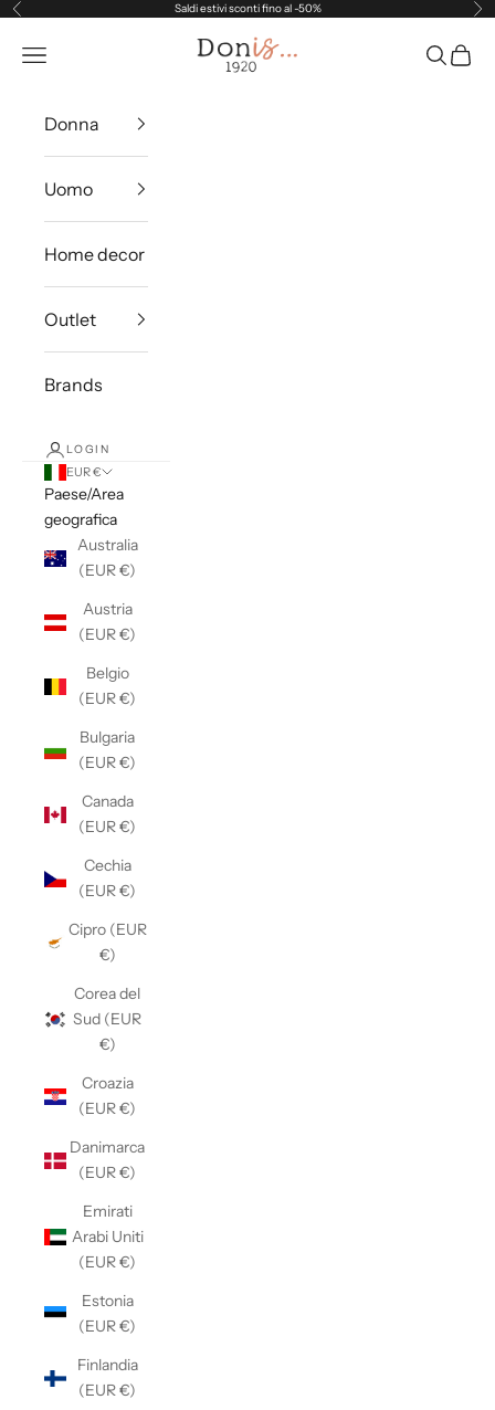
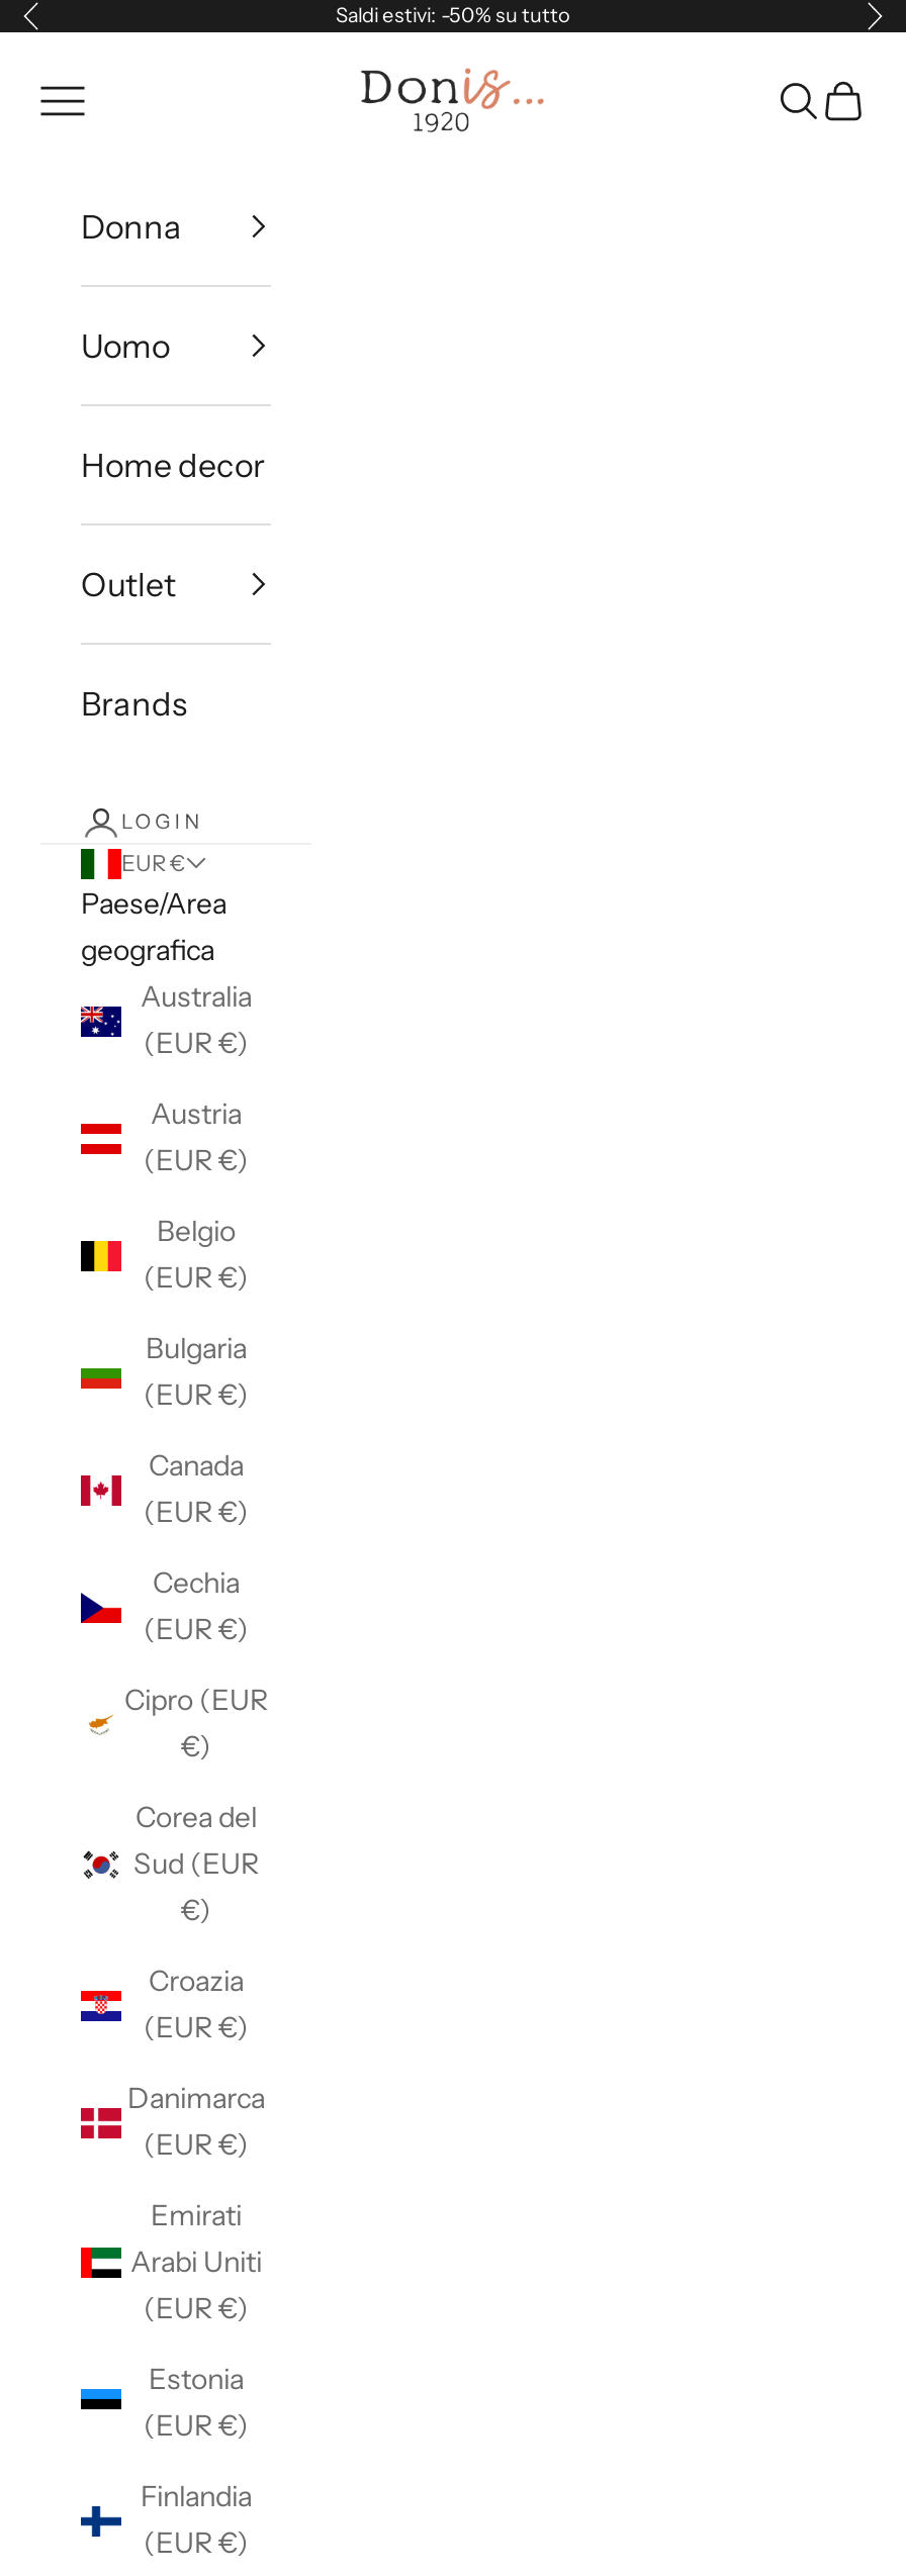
- Saldi estivi sconti fino al -50%
+ Saldi estivi: -50% su tutto
